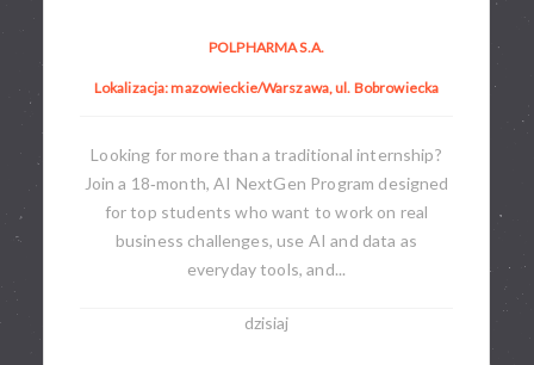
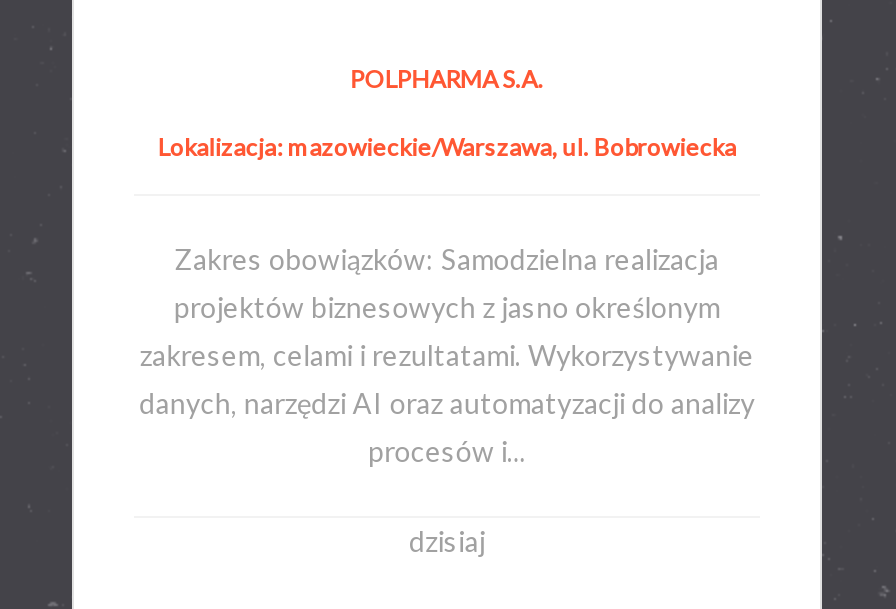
- Looking for more than a traditional internship?
- Join a 18‑month, AI NextGen Program designed
- for top students who want to work on real
- business challenges, use AI and data as
- everyday tools, and...
+ Zakres obowiązków: Samodzielna realizacja
+ projektów biznesowych z jasno określonym
+ zakresem, celami i rezultatami. Wykorzystywanie
+ danych, narzędzi AI oraz automatyzacji do analizy
+ procesów i...
